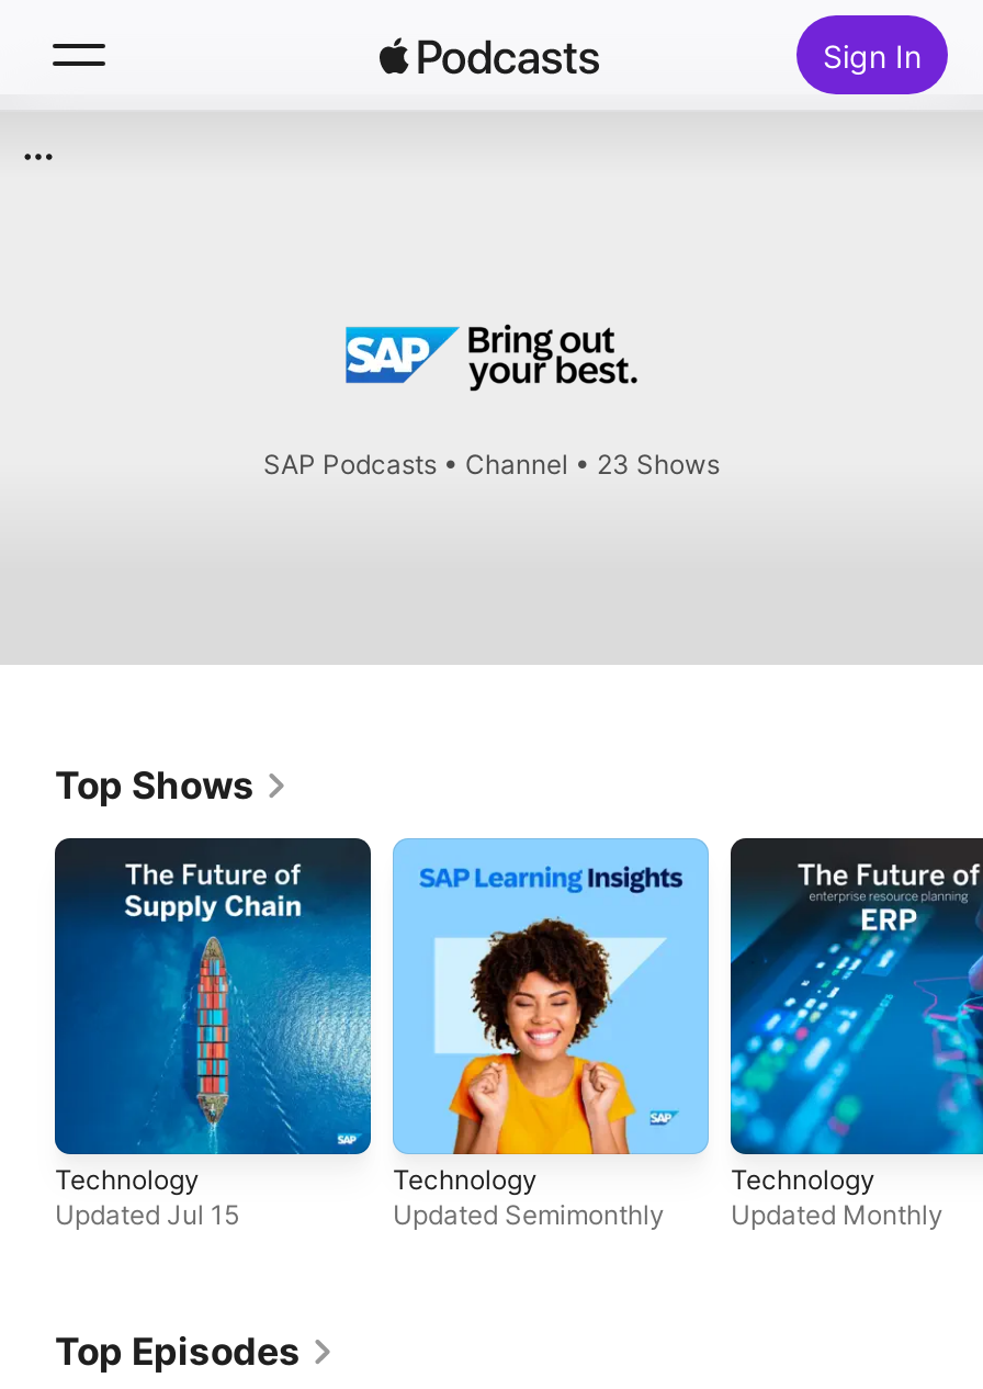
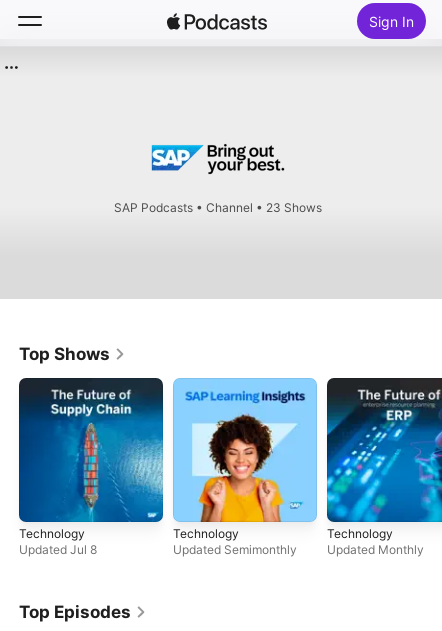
- Updated Jul 15
+ Updated Jul 8
